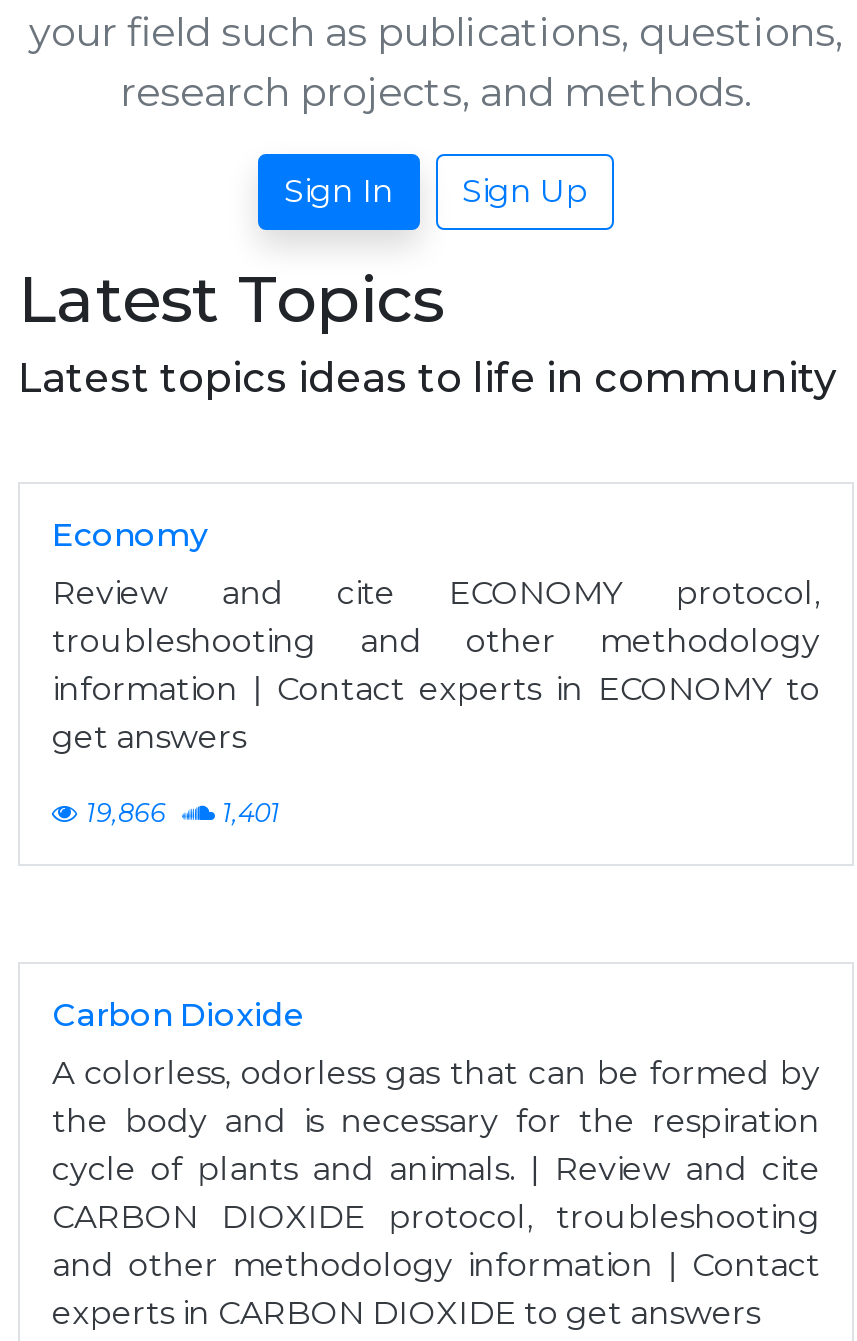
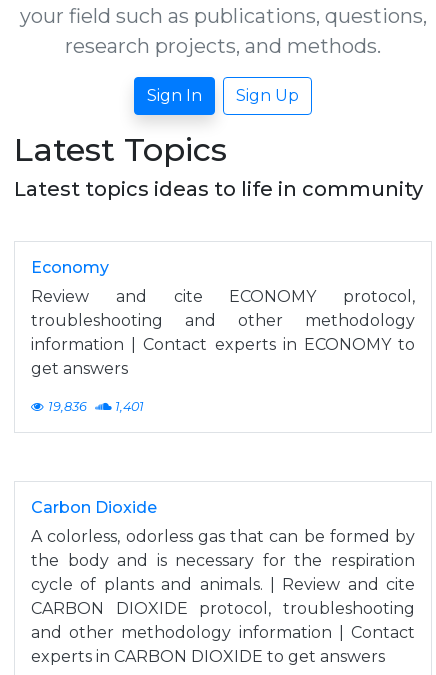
- 19,866 1,401
+ 19,836 1,401
